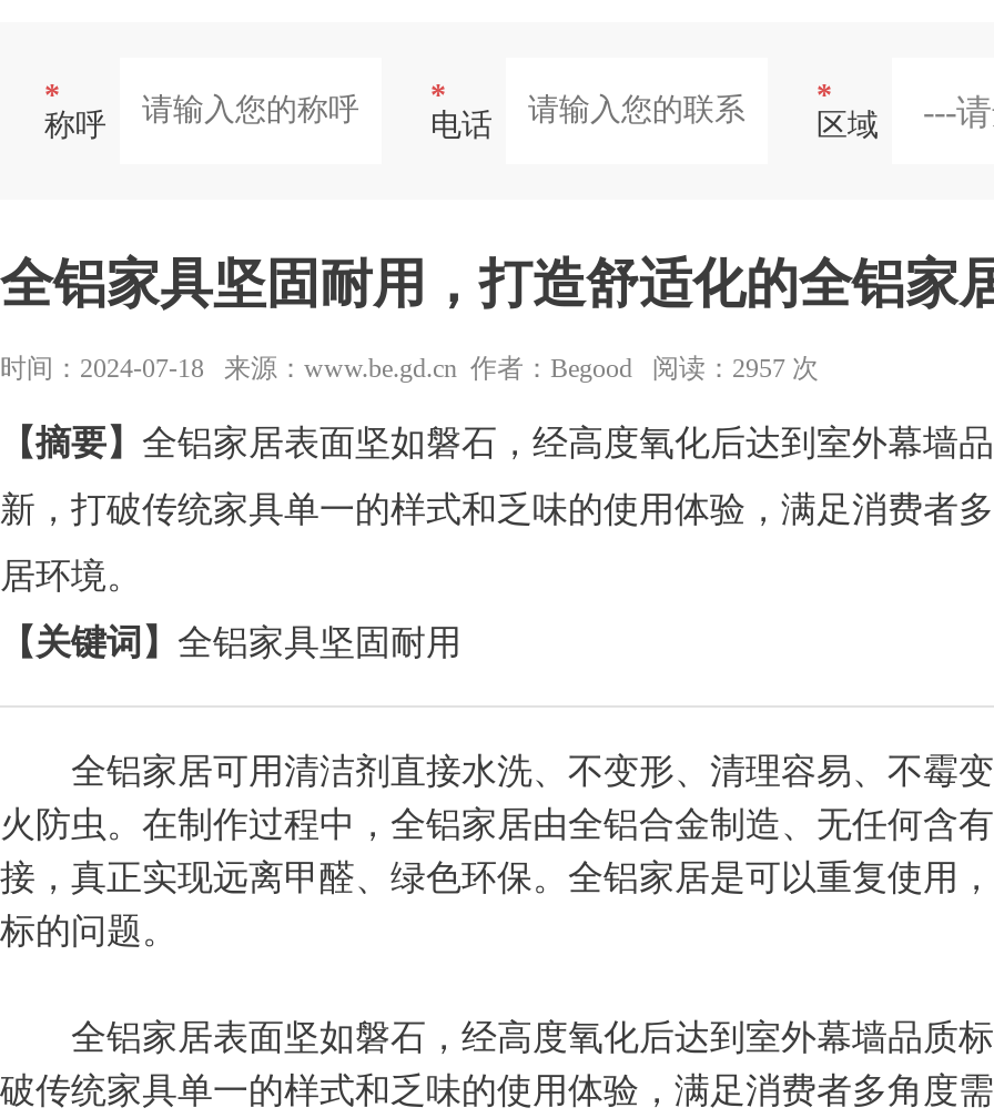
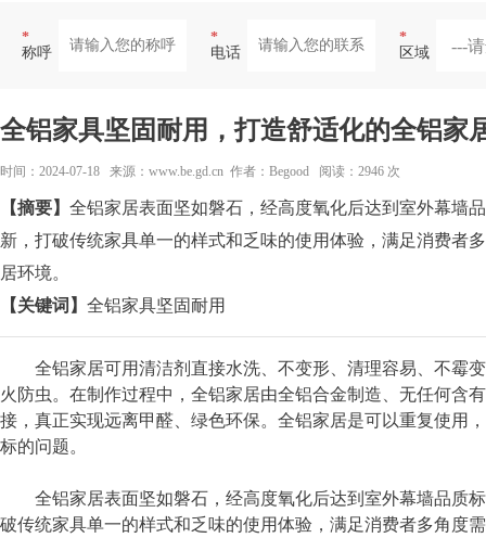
- 时间：2024-07-18 来源：www.be.gd.cn 作者：Begood 阅读：2957 次
+ 时间：2024-07-18 来源：www.be.gd.cn 作者：Begood 阅读：2946 次
